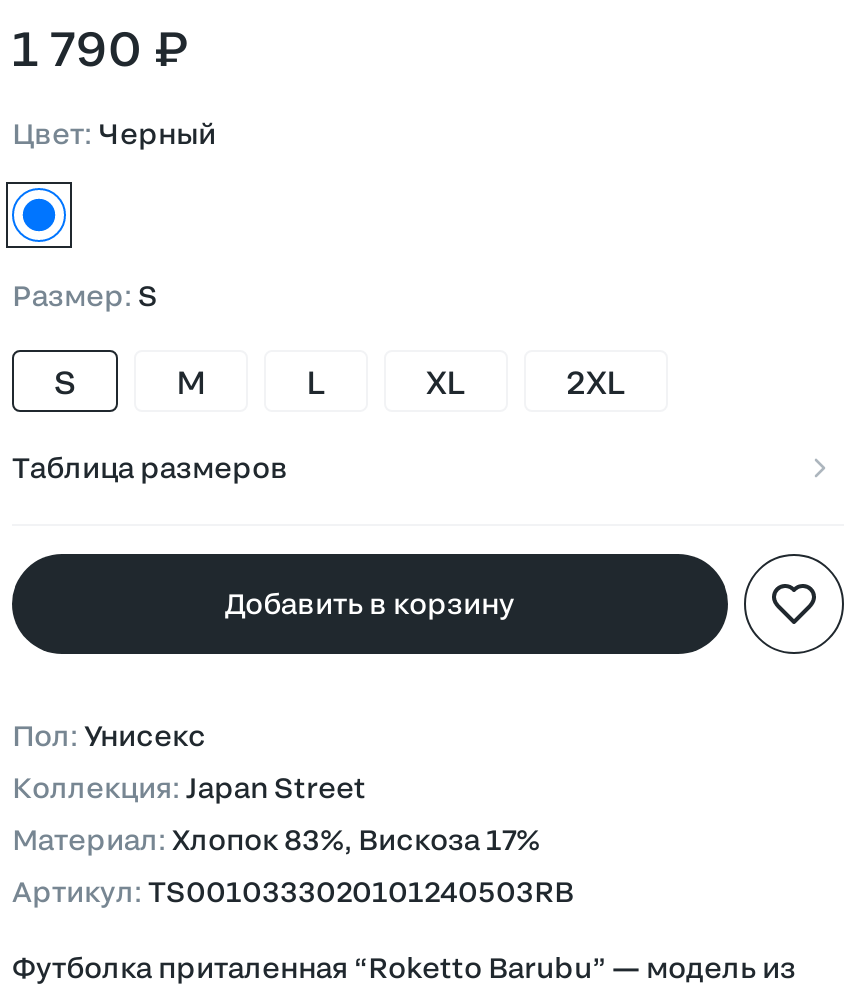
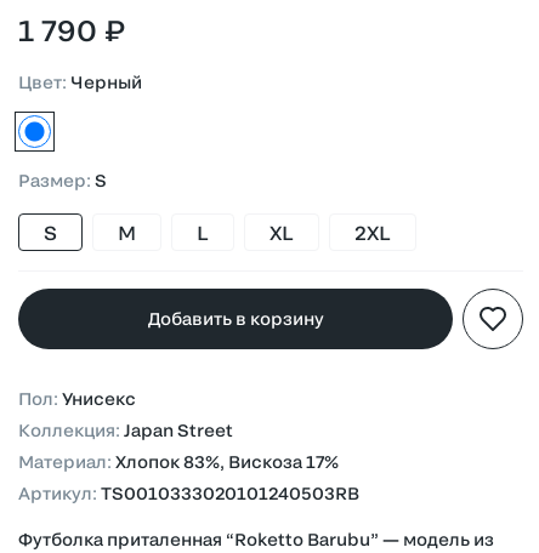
- Таблица размеров
